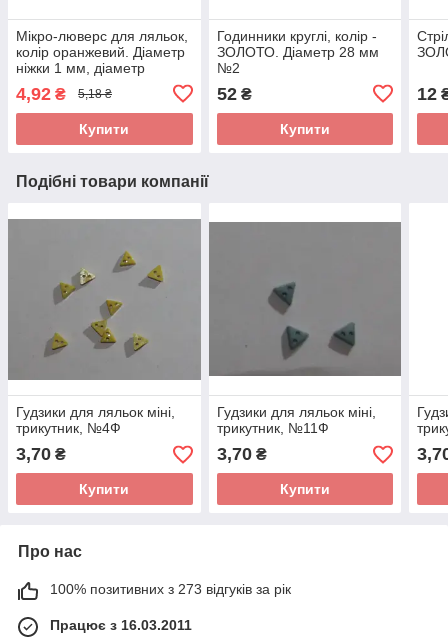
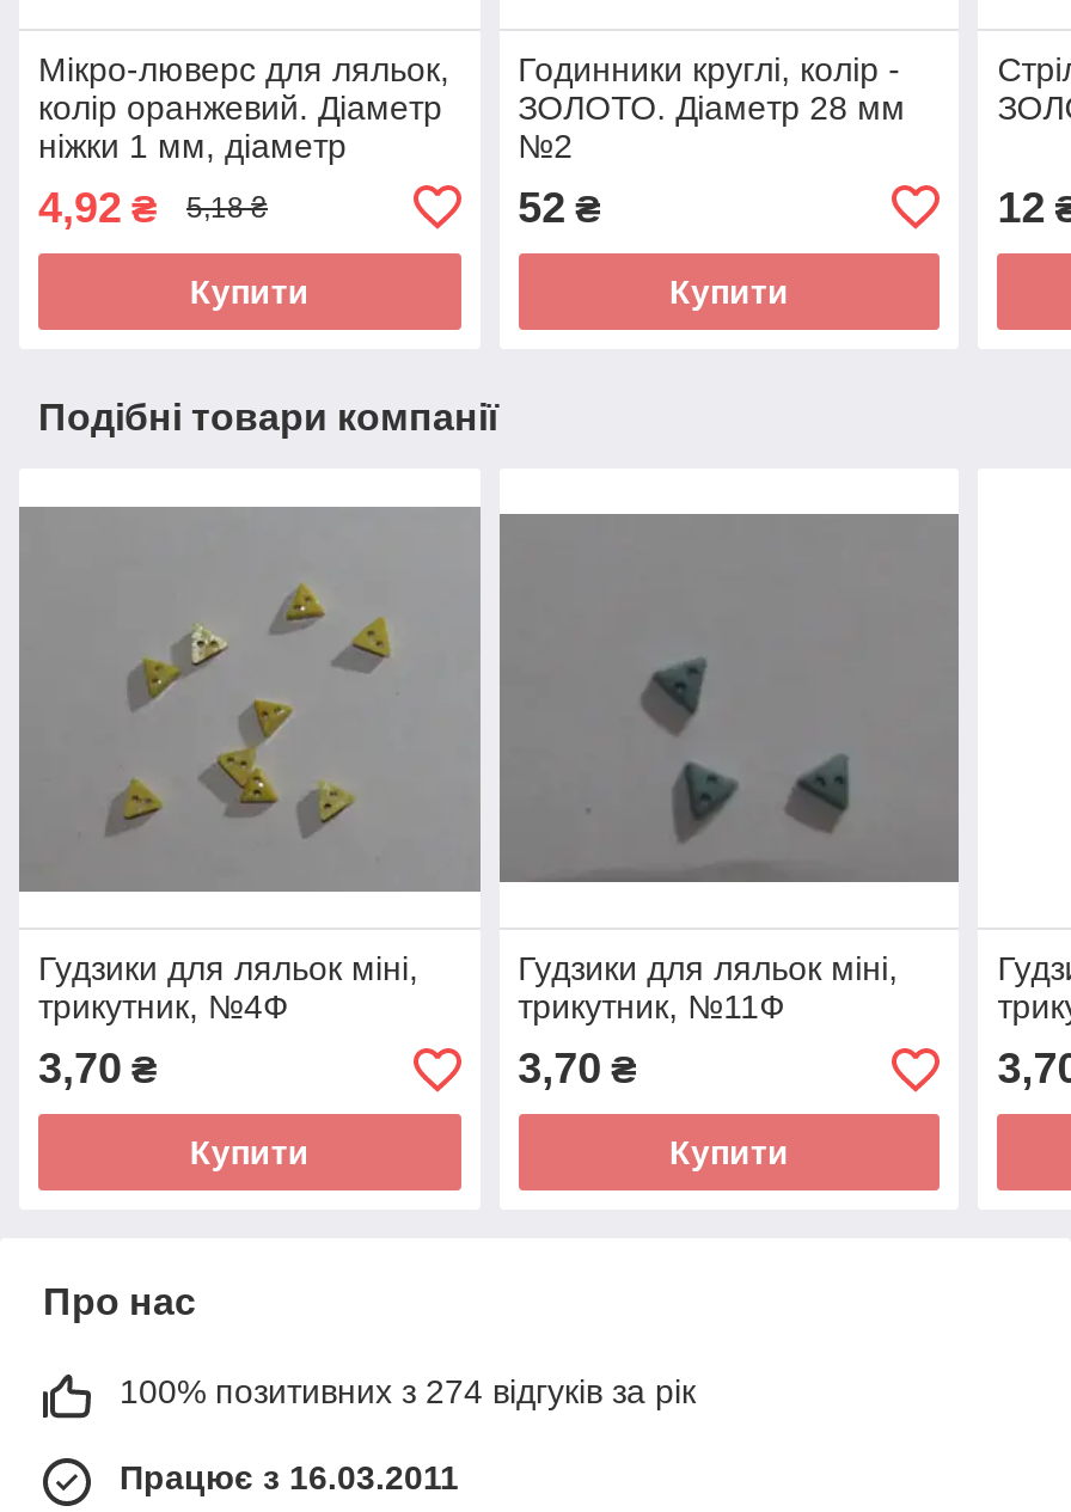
- 100% позитивних з 273 відгуків за рік
+ 100% позитивних з 274 відгуків за рік
